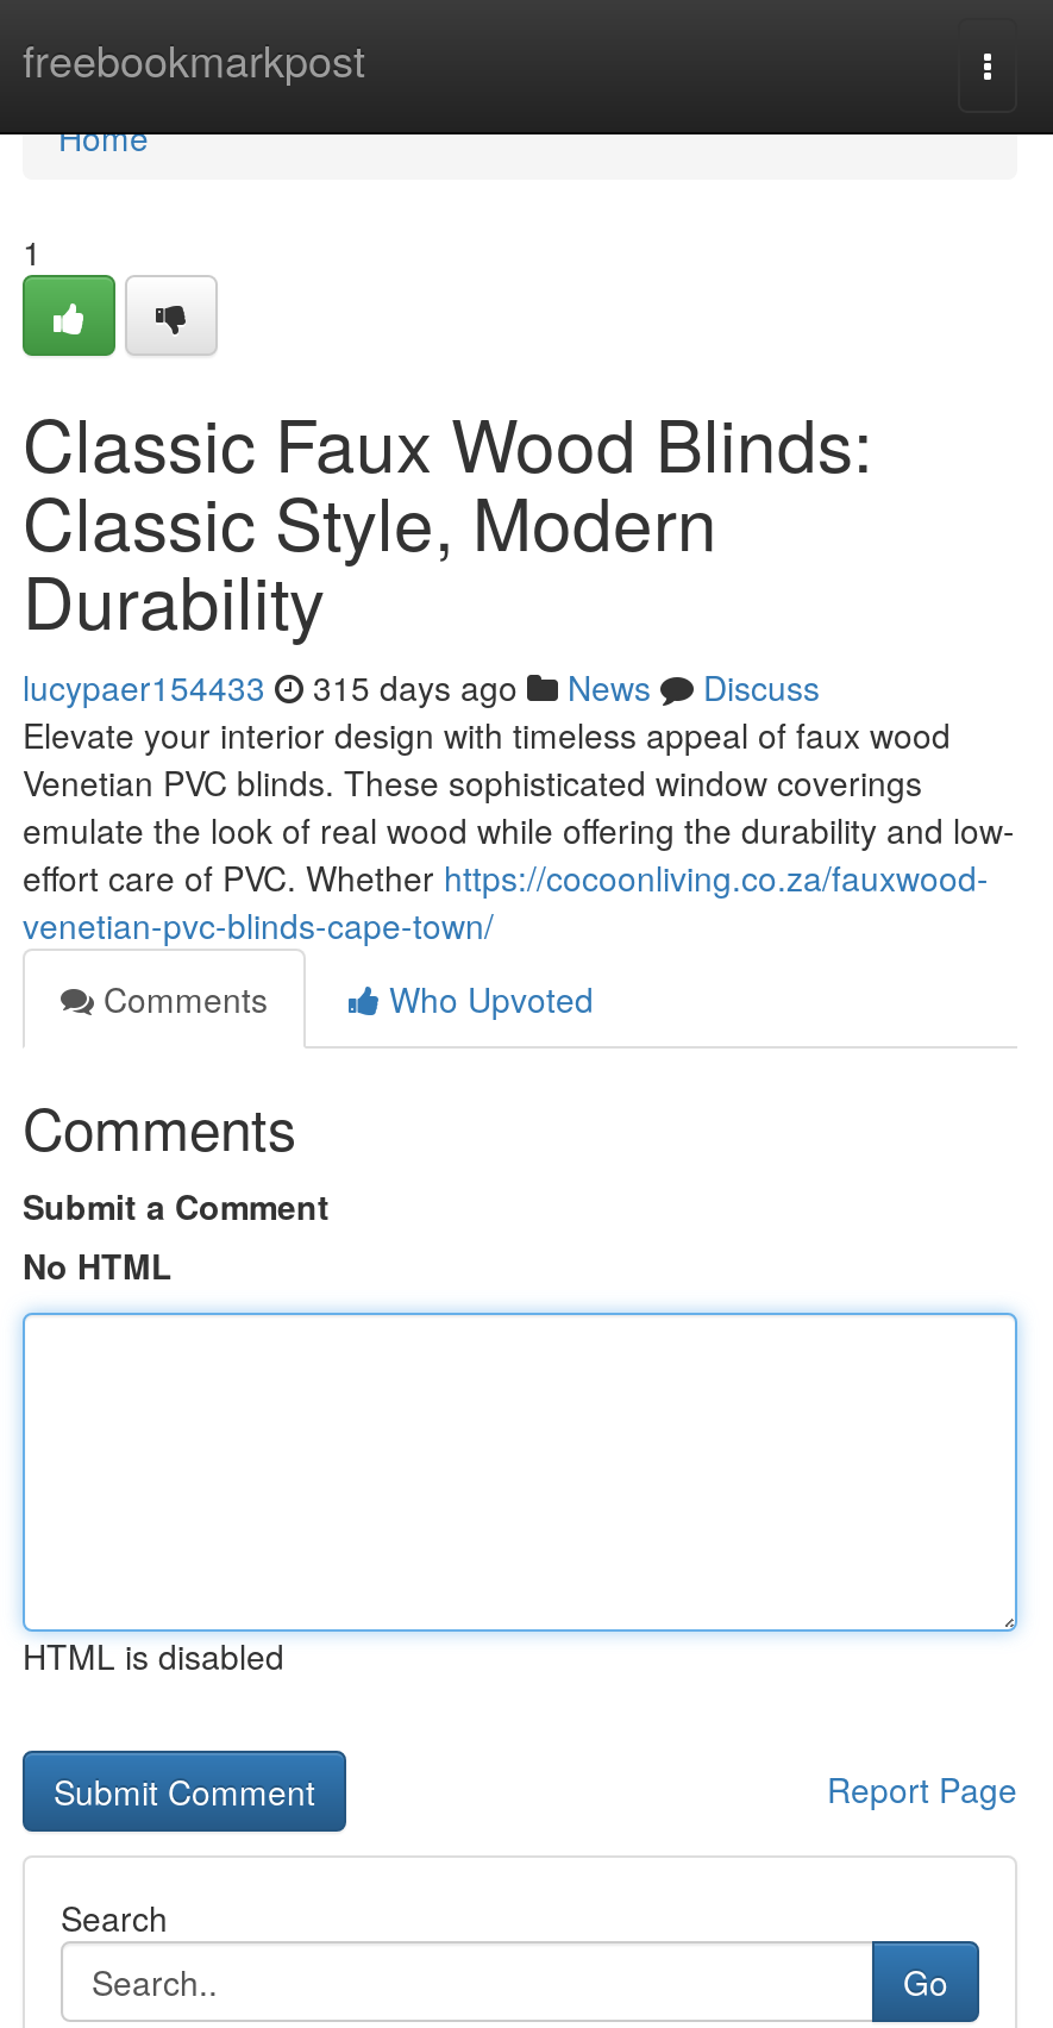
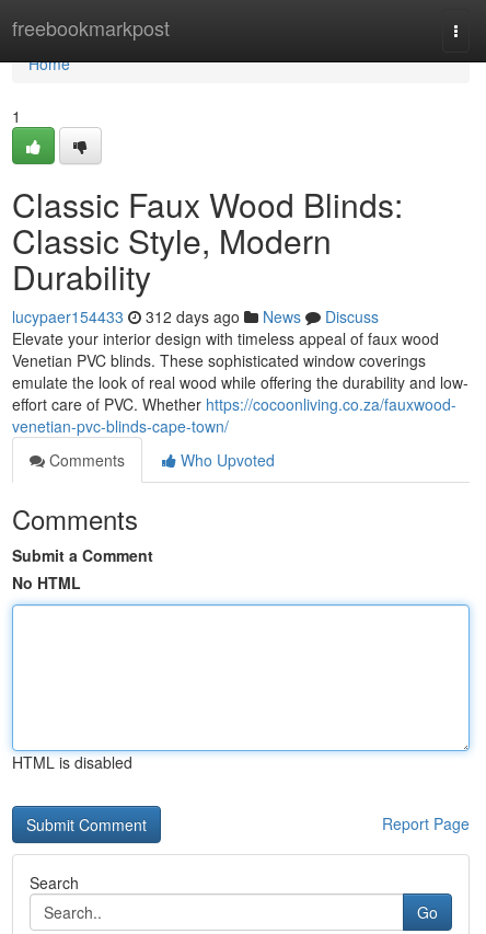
- lucypaer154433 315 days ago News Discuss
+ lucypaer154433 312 days ago News Discuss
